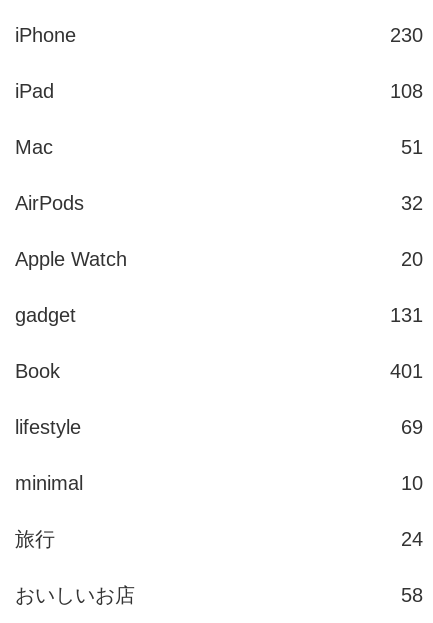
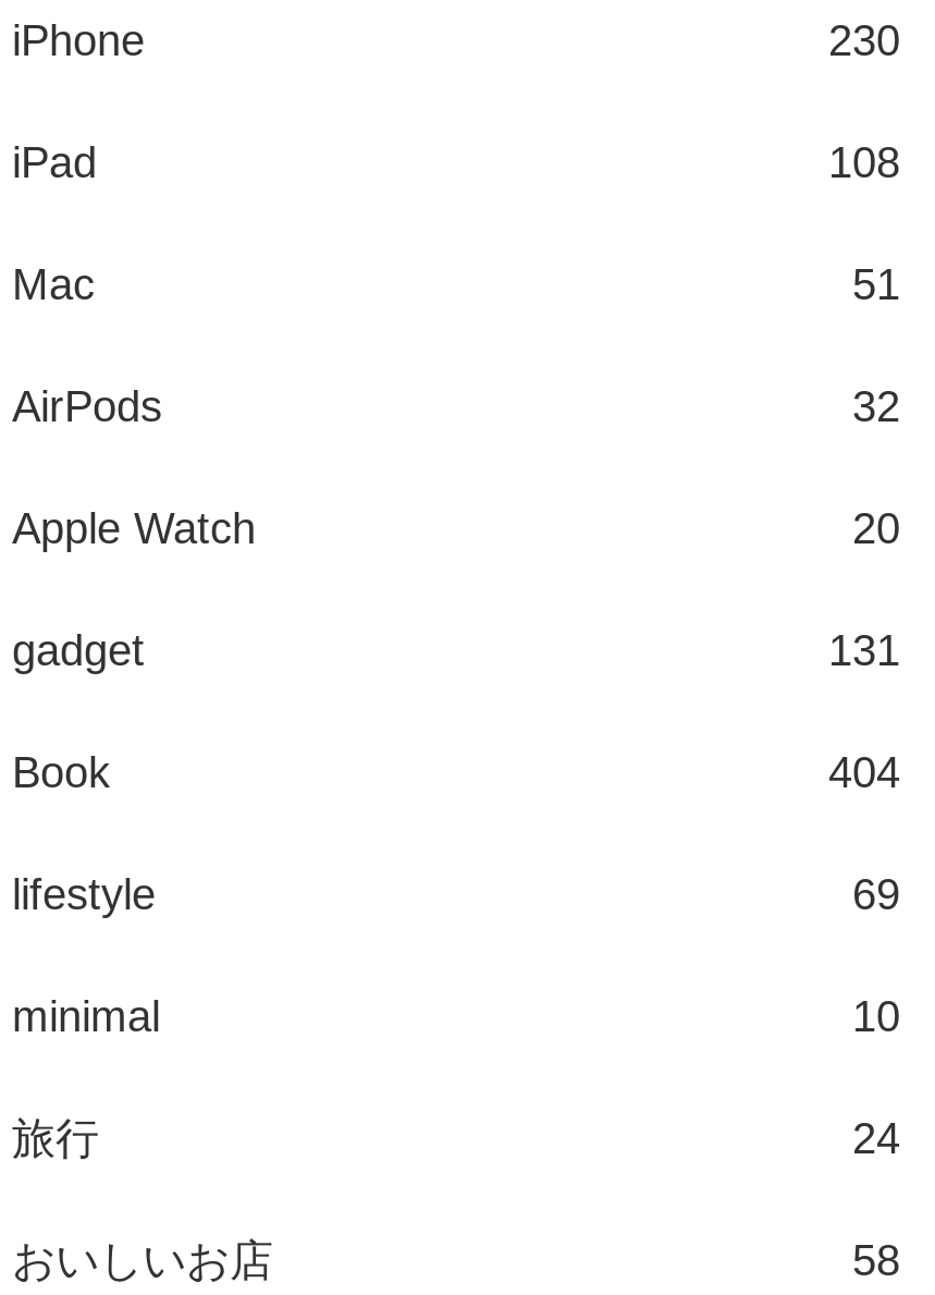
- 401
+ 404
